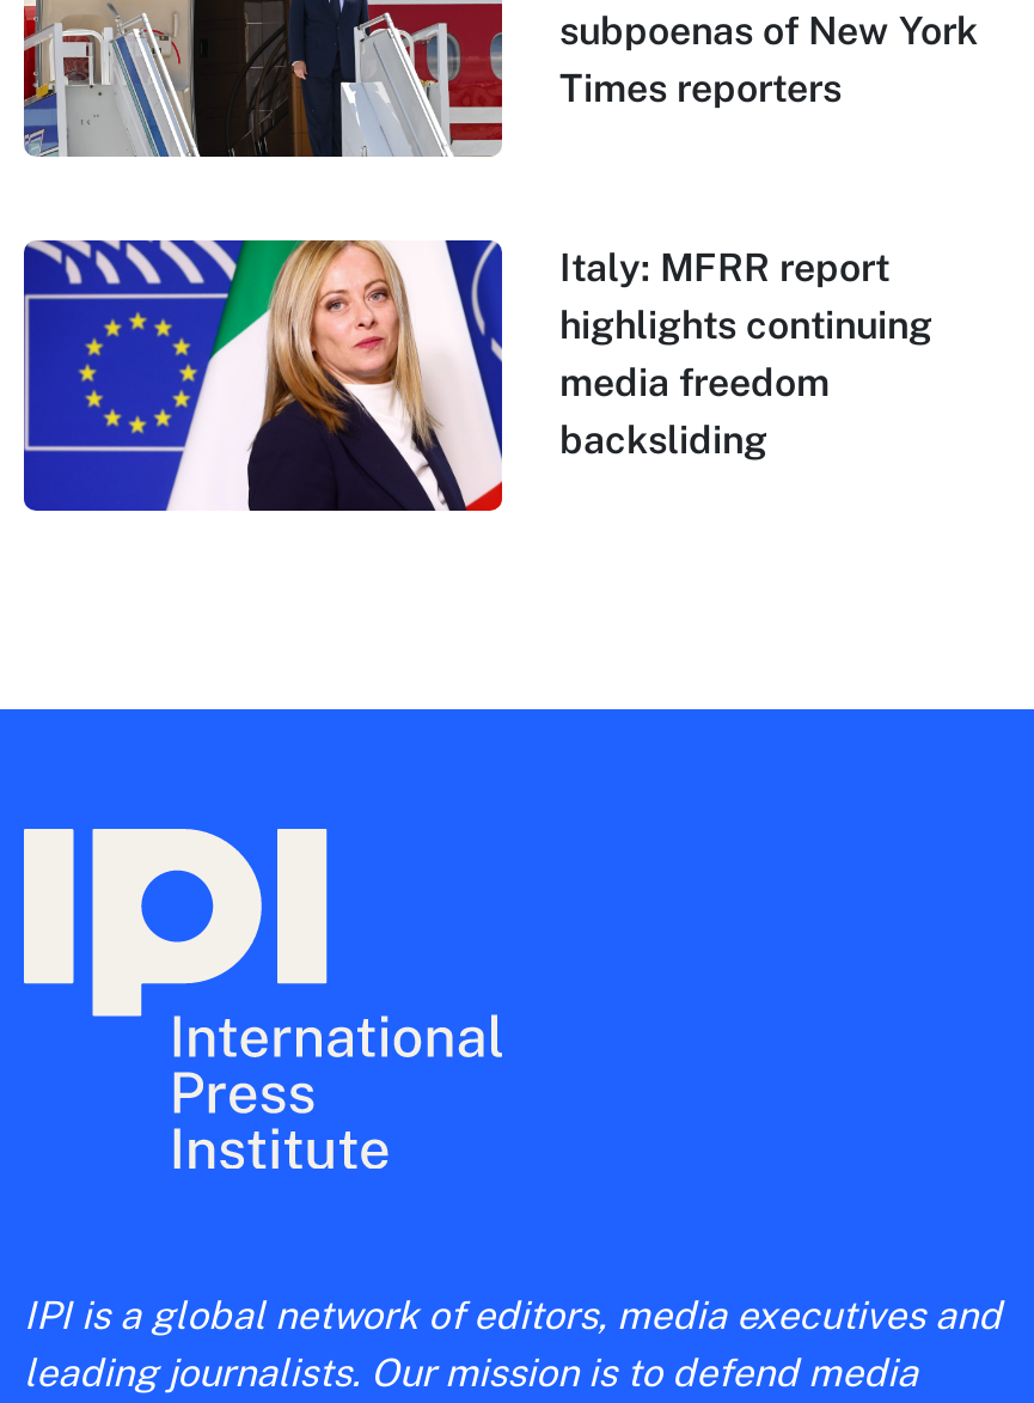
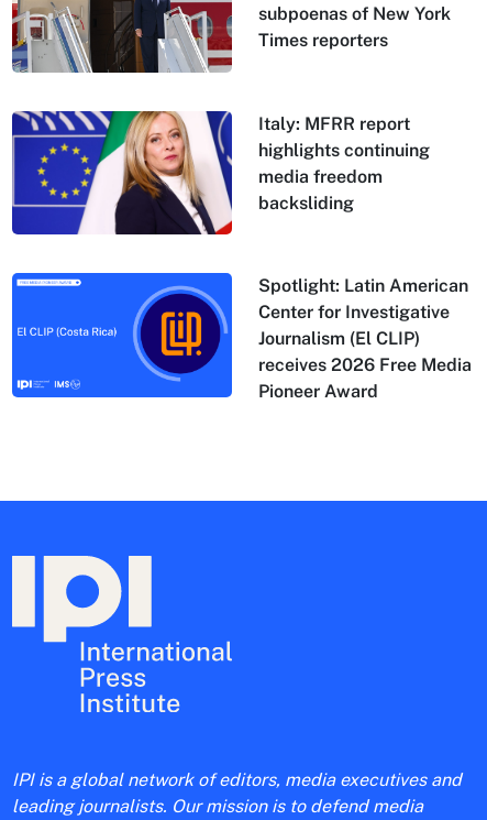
+ [image]
+ Spotlight: Latin American
+ Center for Investigative
+ Journalism (El CLIP)
+ receives 2026 Free Media
+ Pioneer Award
